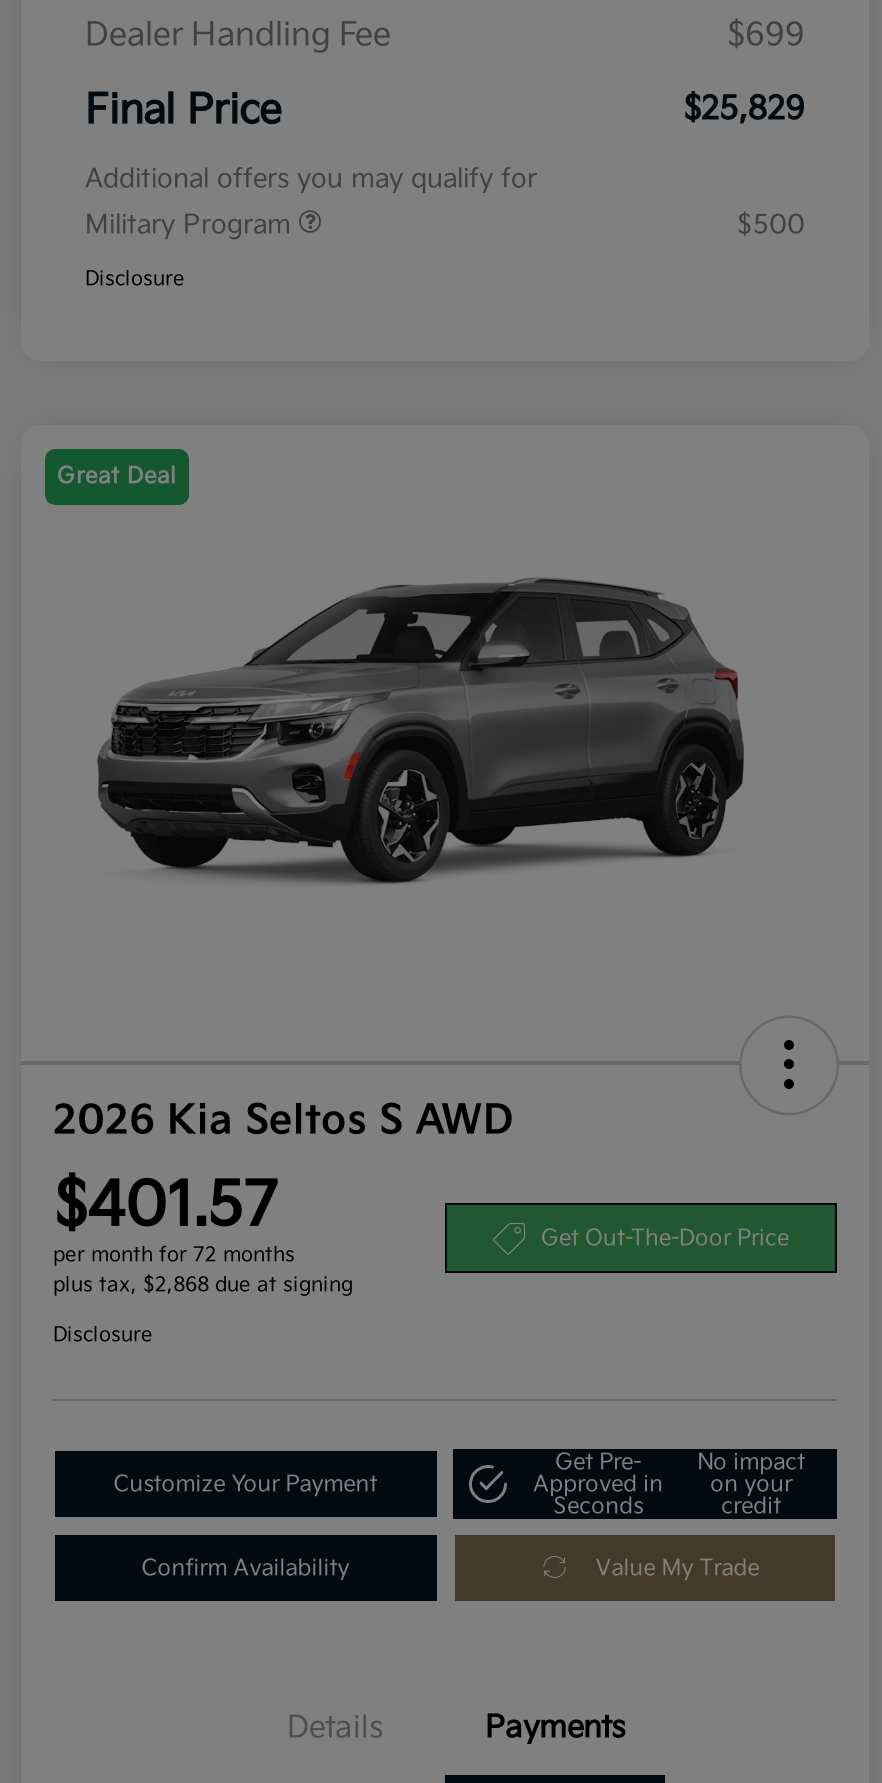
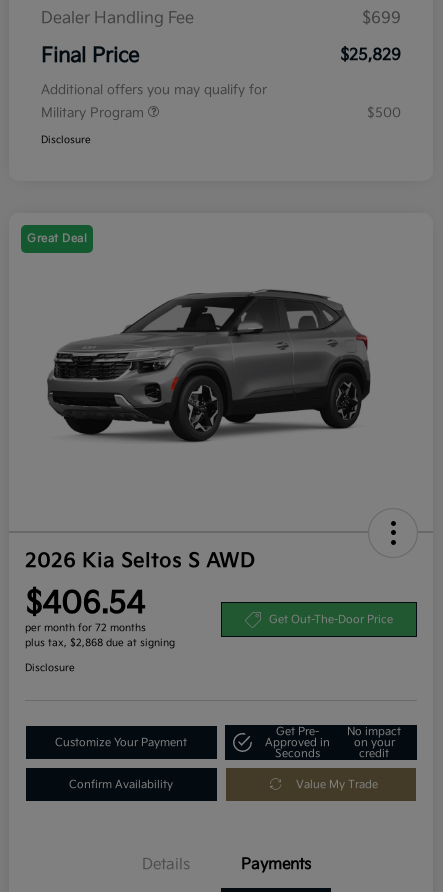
- $401.57
+ $406.54
